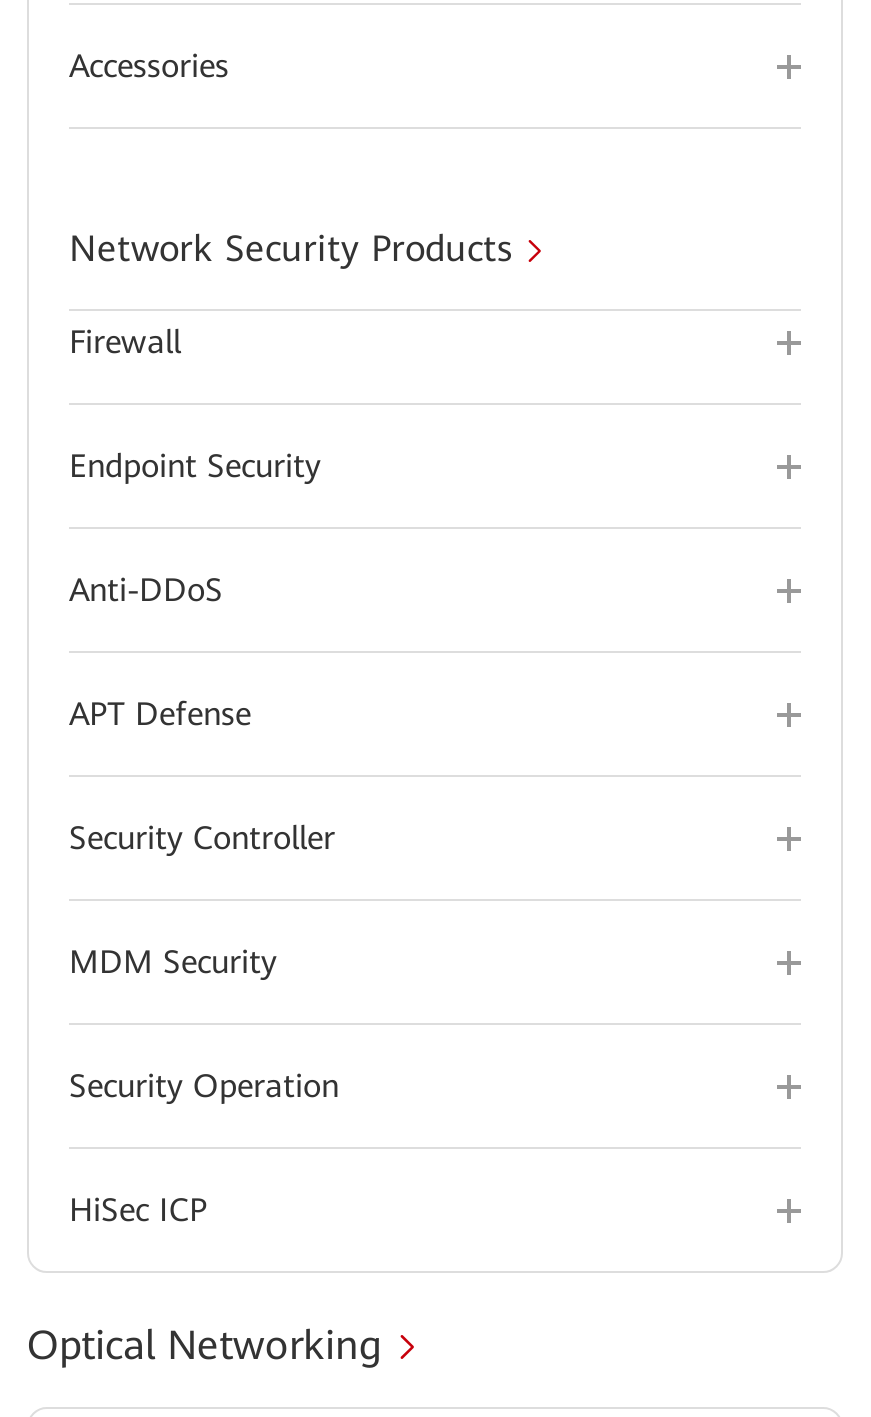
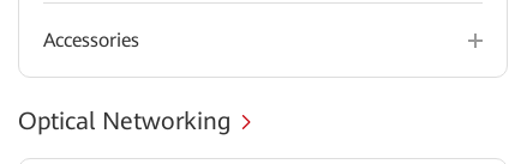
- Network Security Products
- Firewall
- Endpoint Security
- Anti-DDoS
- APT Defense
- Security Controller
- MDM Security
- Security Operation
- HiSec ICP
